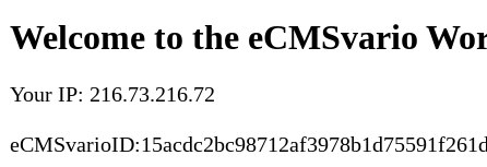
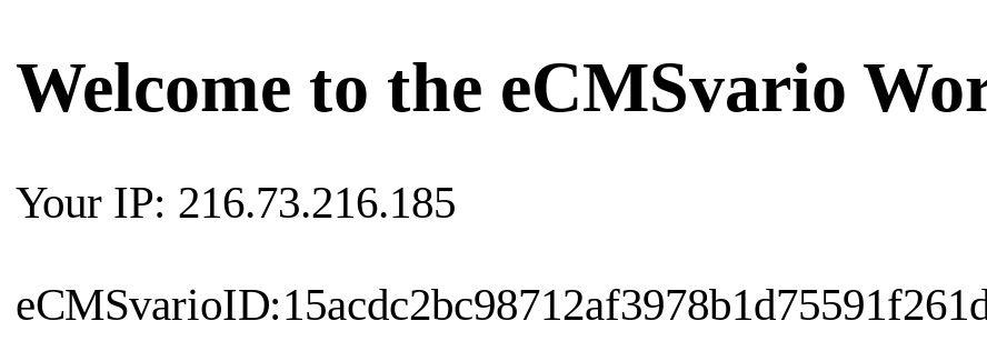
- Your IP: 216.73.216.72
+ Your IP: 216.73.216.185
